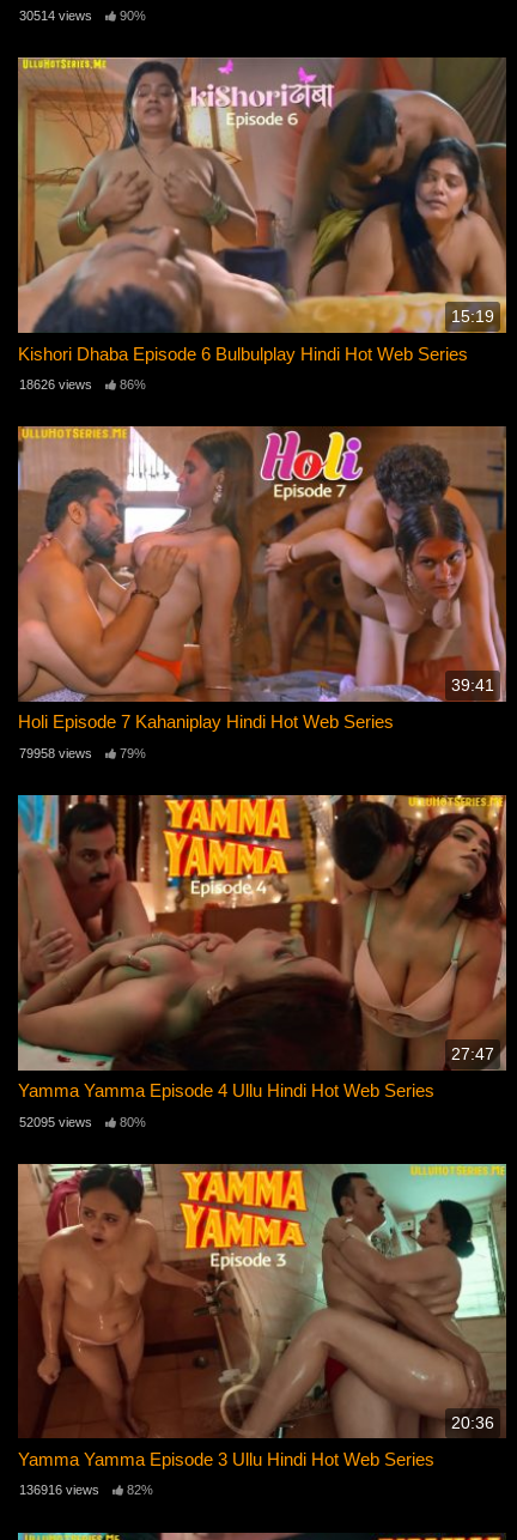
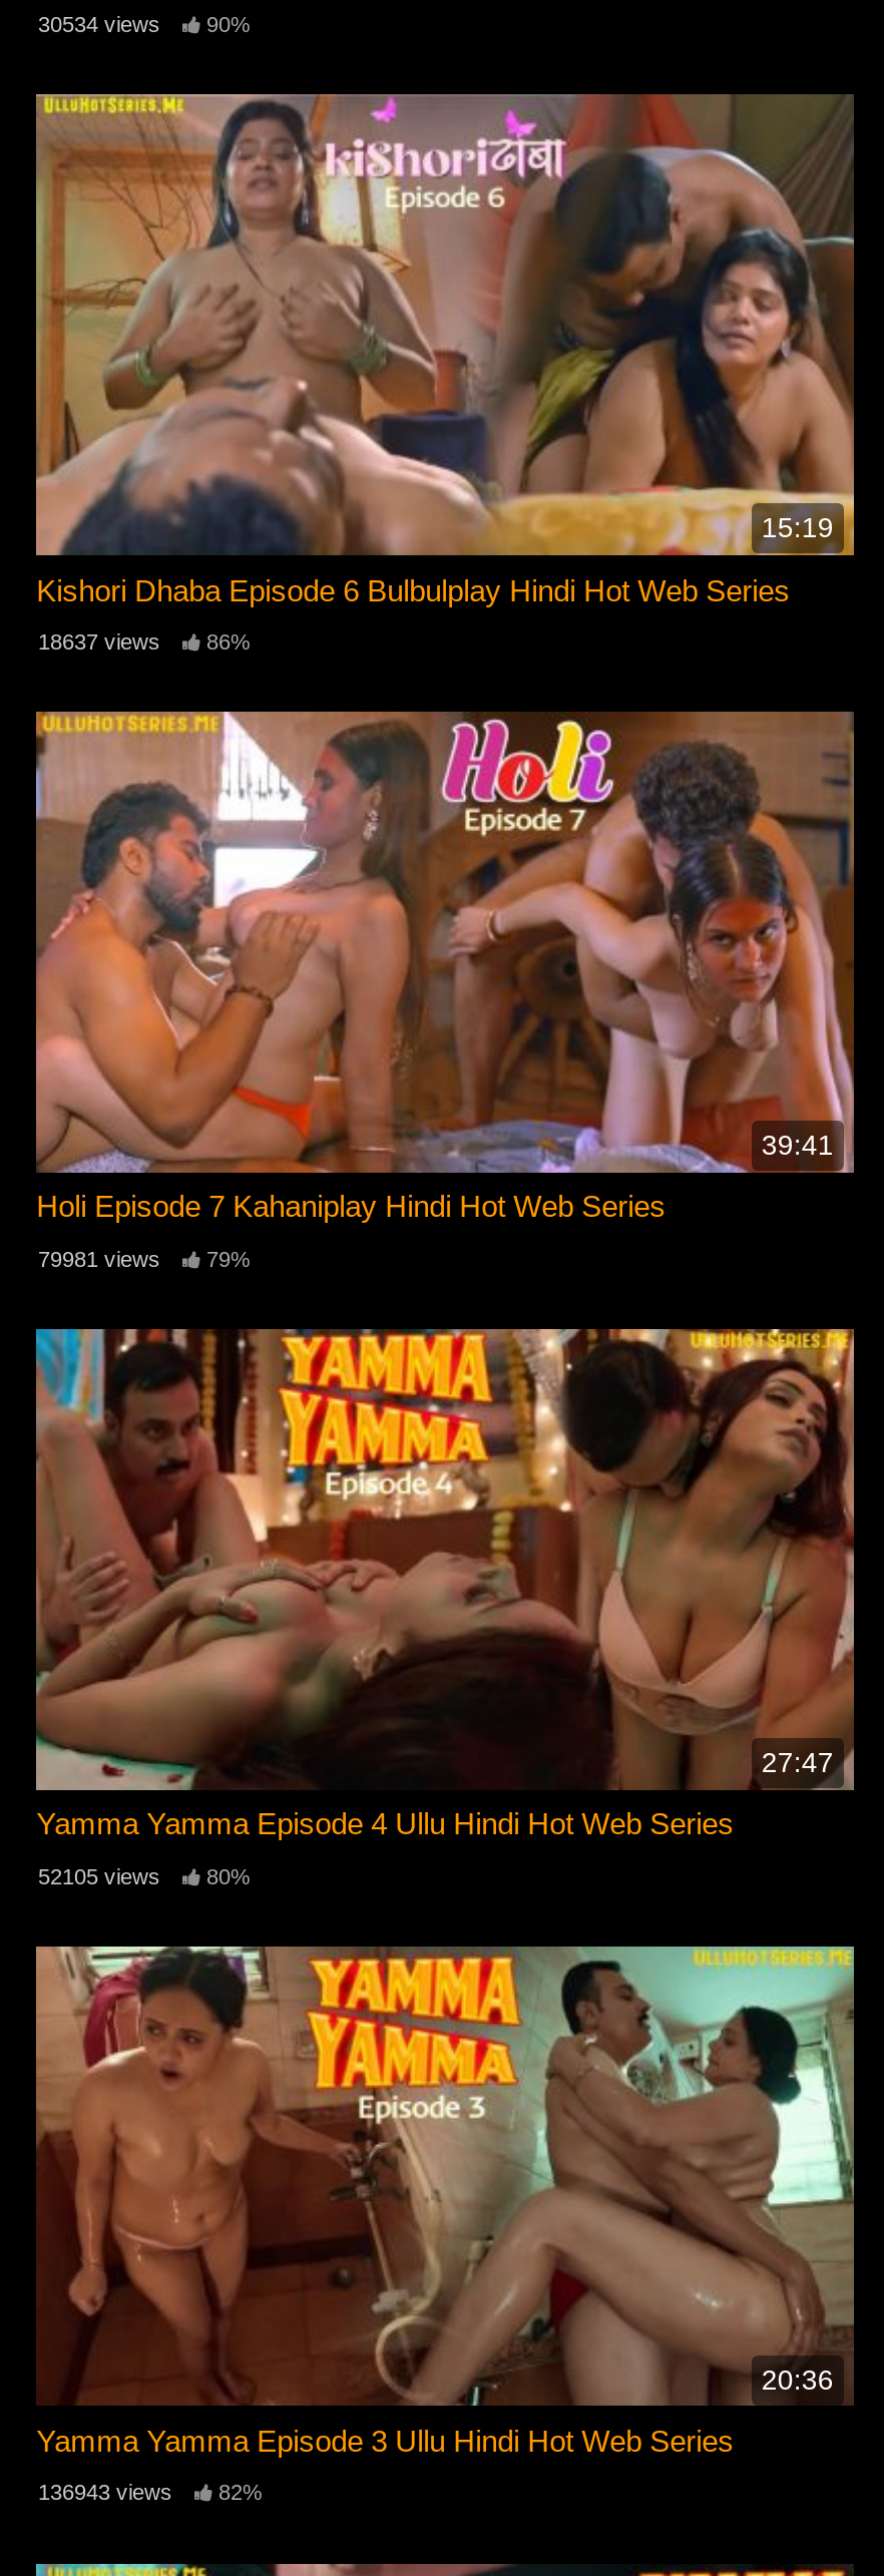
- 30514 views 90%
+ 30534 views 90%

- 18626 views 86%
+ 18637 views 86%

- 79958 views 79%
+ 79981 views 79%

- 52095 views 80%
+ 52105 views 80%

- 136916 views 82%
+ 136943 views 82%
